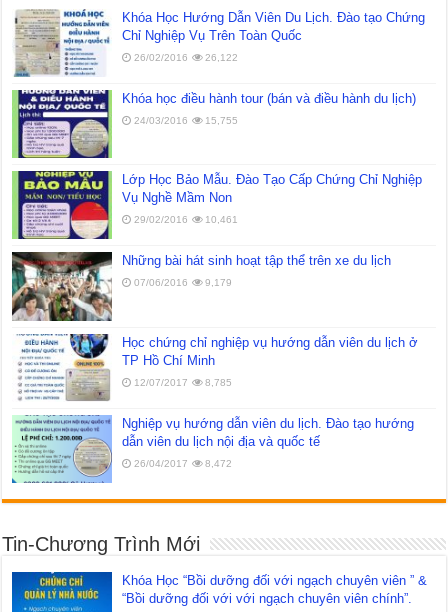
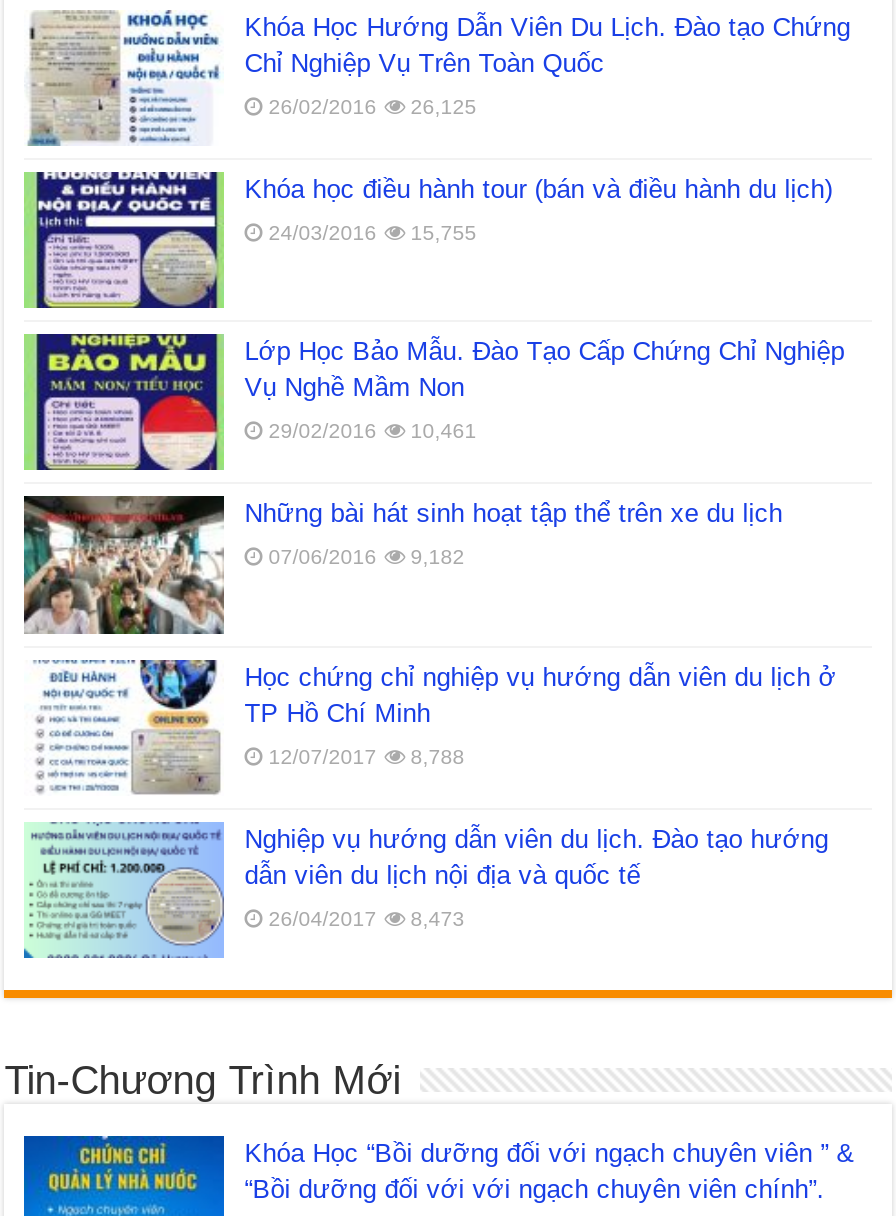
- 26/02/2016 26,122
+ 26/02/2016 26,125

- 07/06/2016 9,179
+ 07/06/2016 9,182

- 12/07/2017 8,785
+ 12/07/2017 8,788

- 26/04/2017 8,472
+ 26/04/2017 8,473
